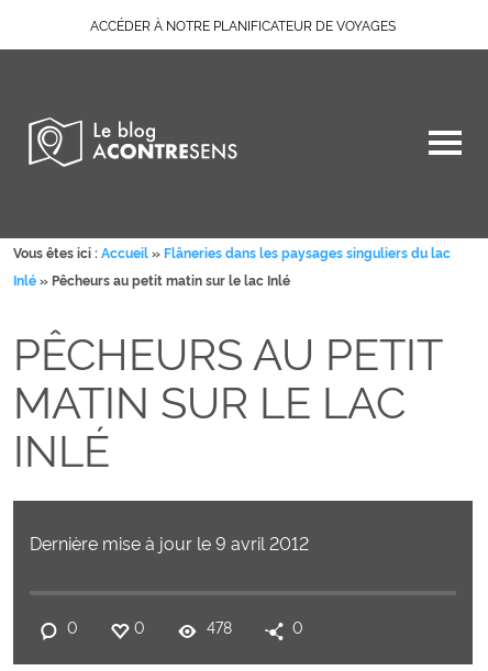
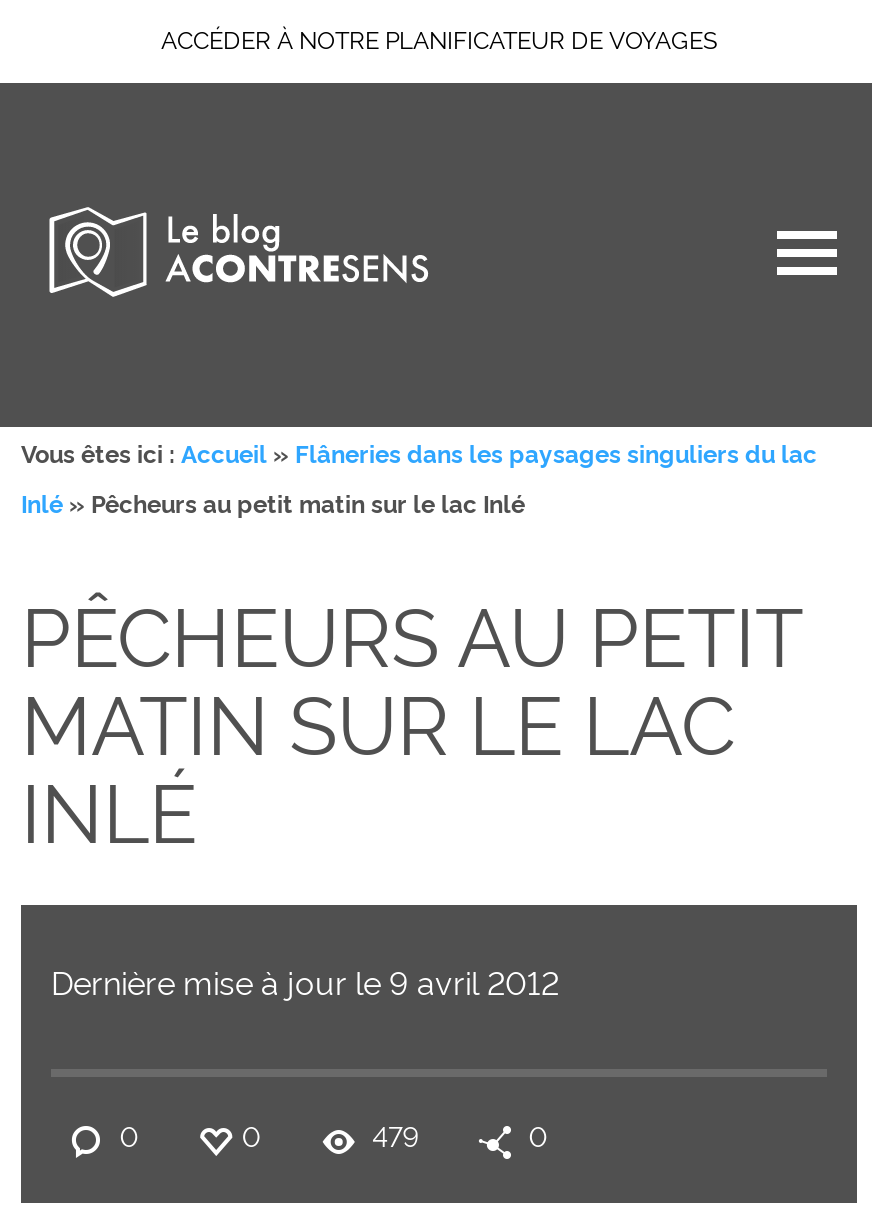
- 478
+ 479
